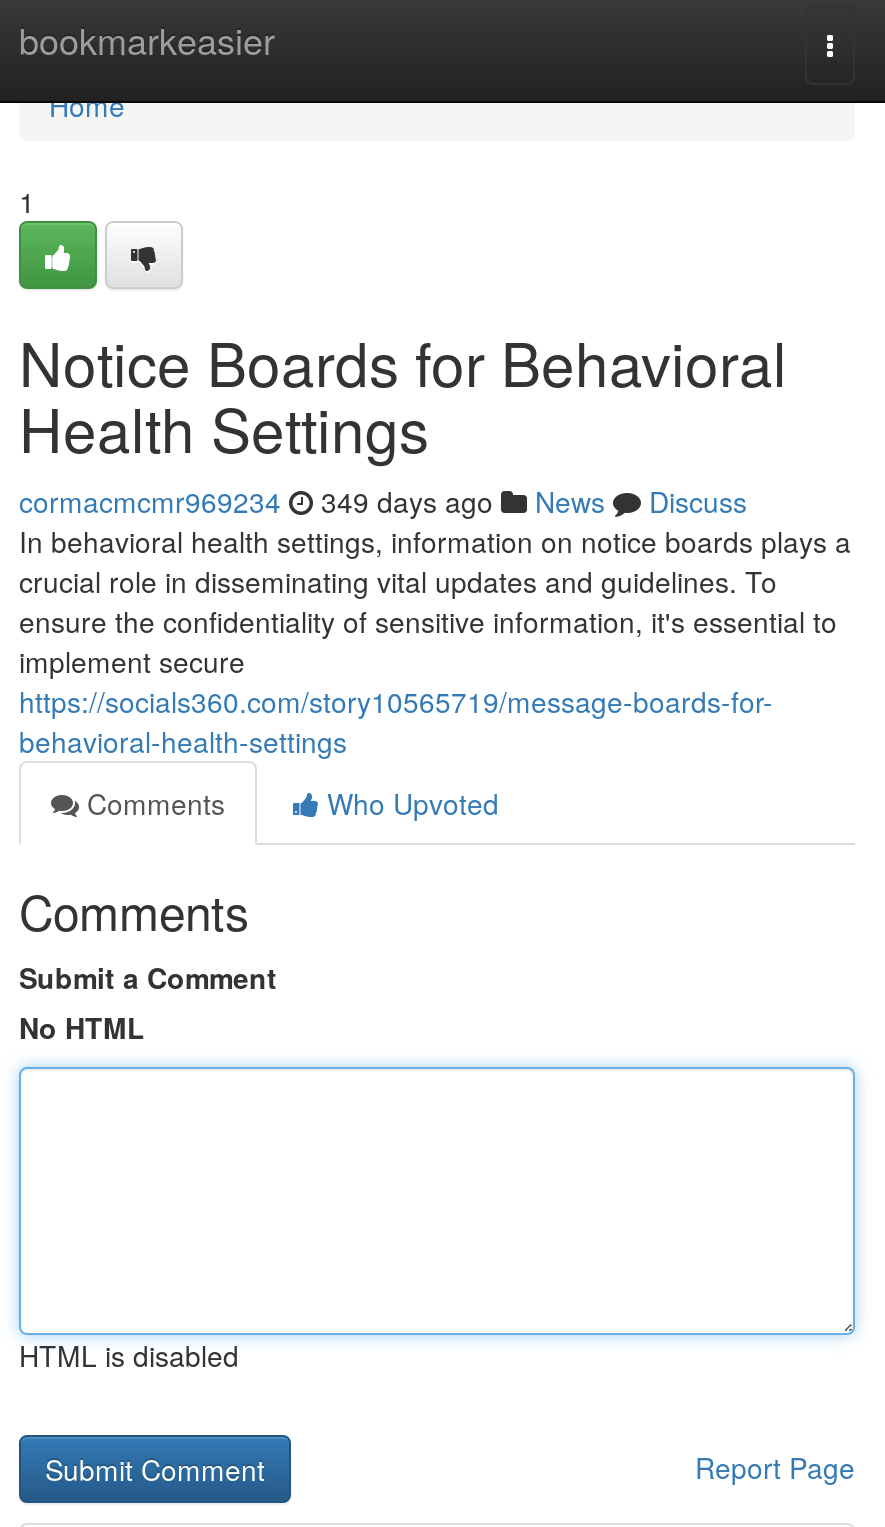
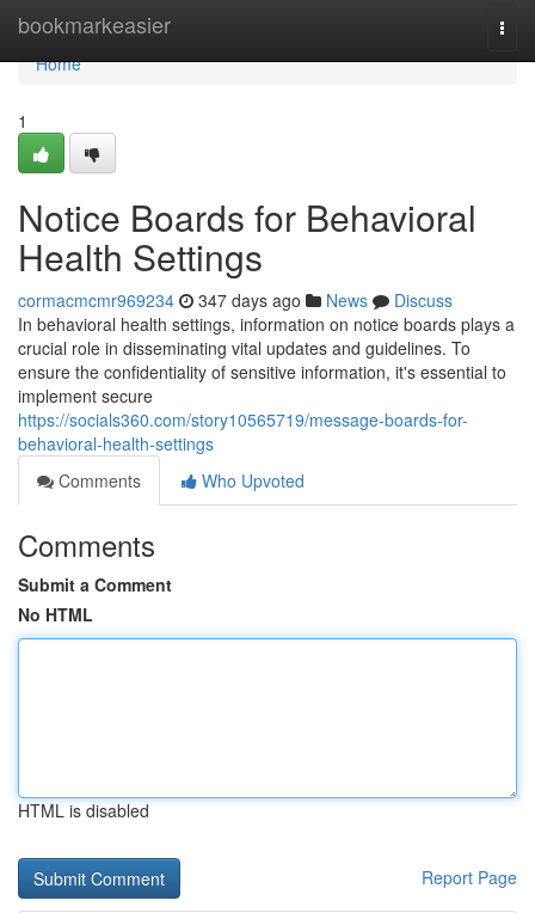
- cormacmcmr969234 349 days ago News Discuss
+ cormacmcmr969234 347 days ago News Discuss
